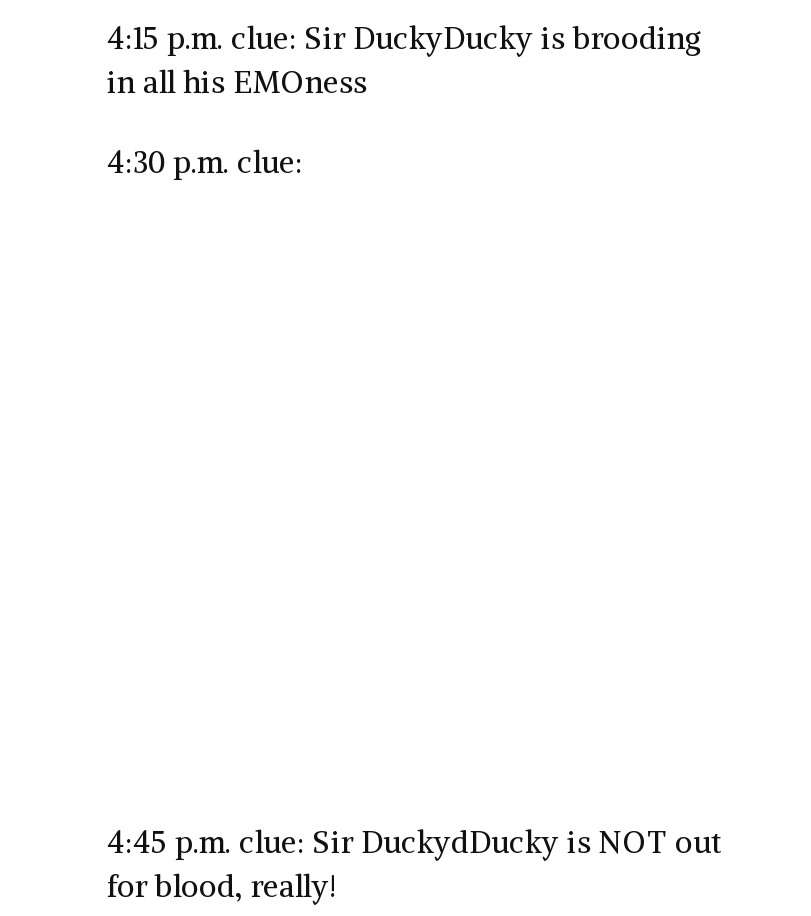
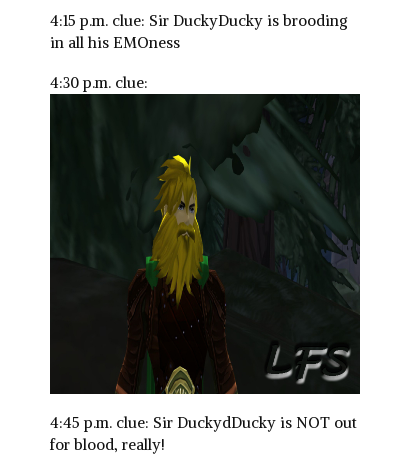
+ [image]
